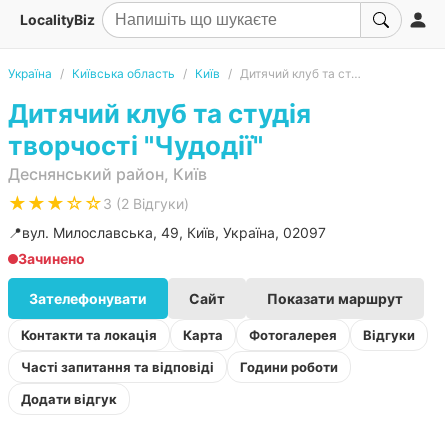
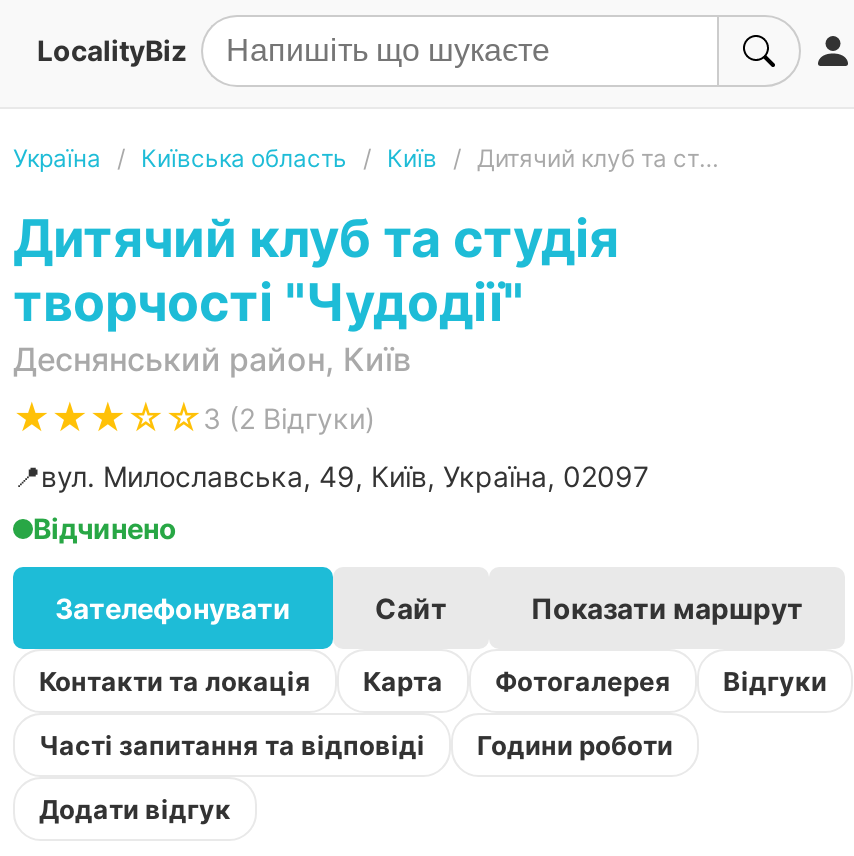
- Зачинено
+ Відчинено
